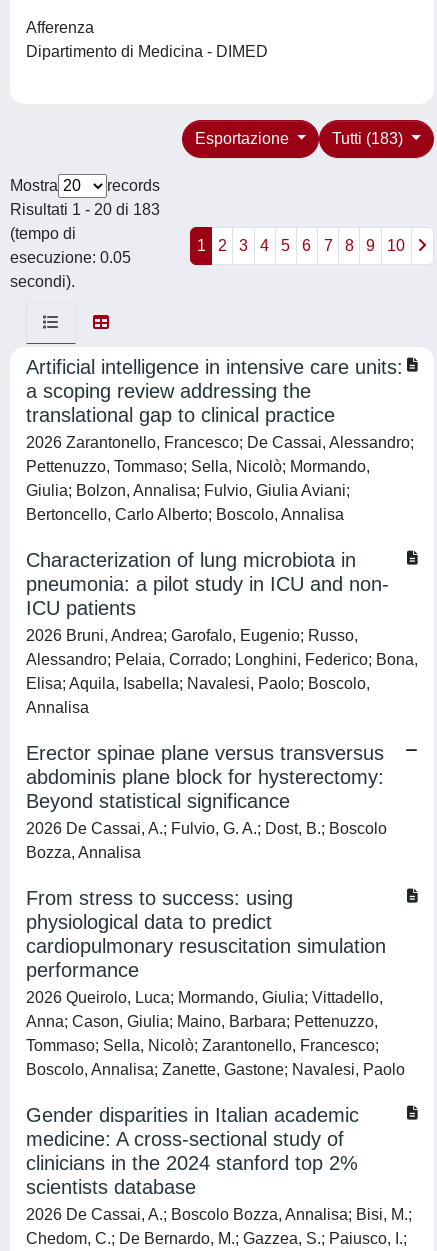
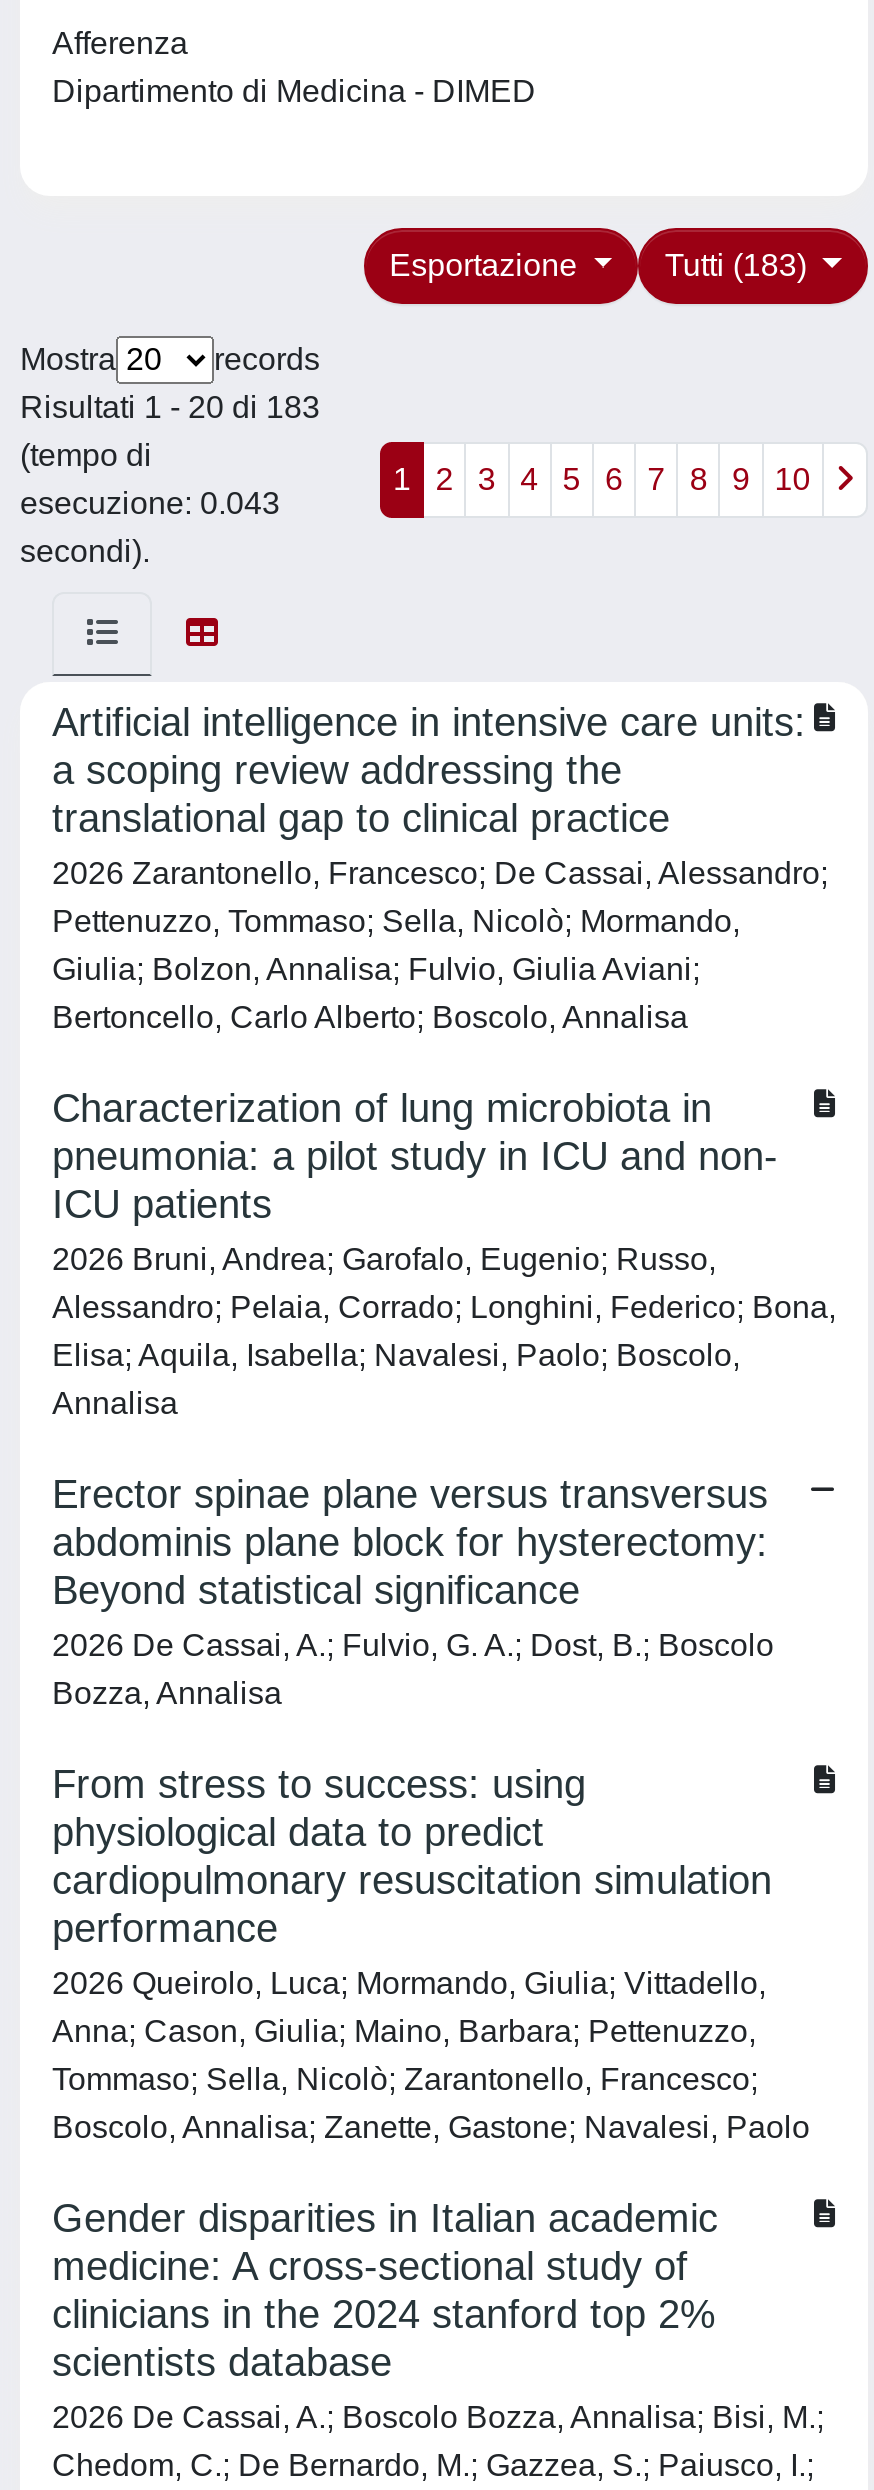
- esecuzione: 0.05
+ esecuzione: 0.043
